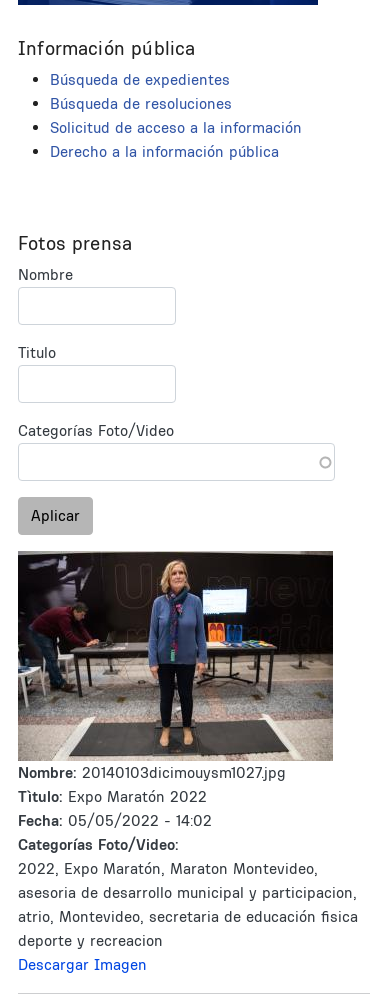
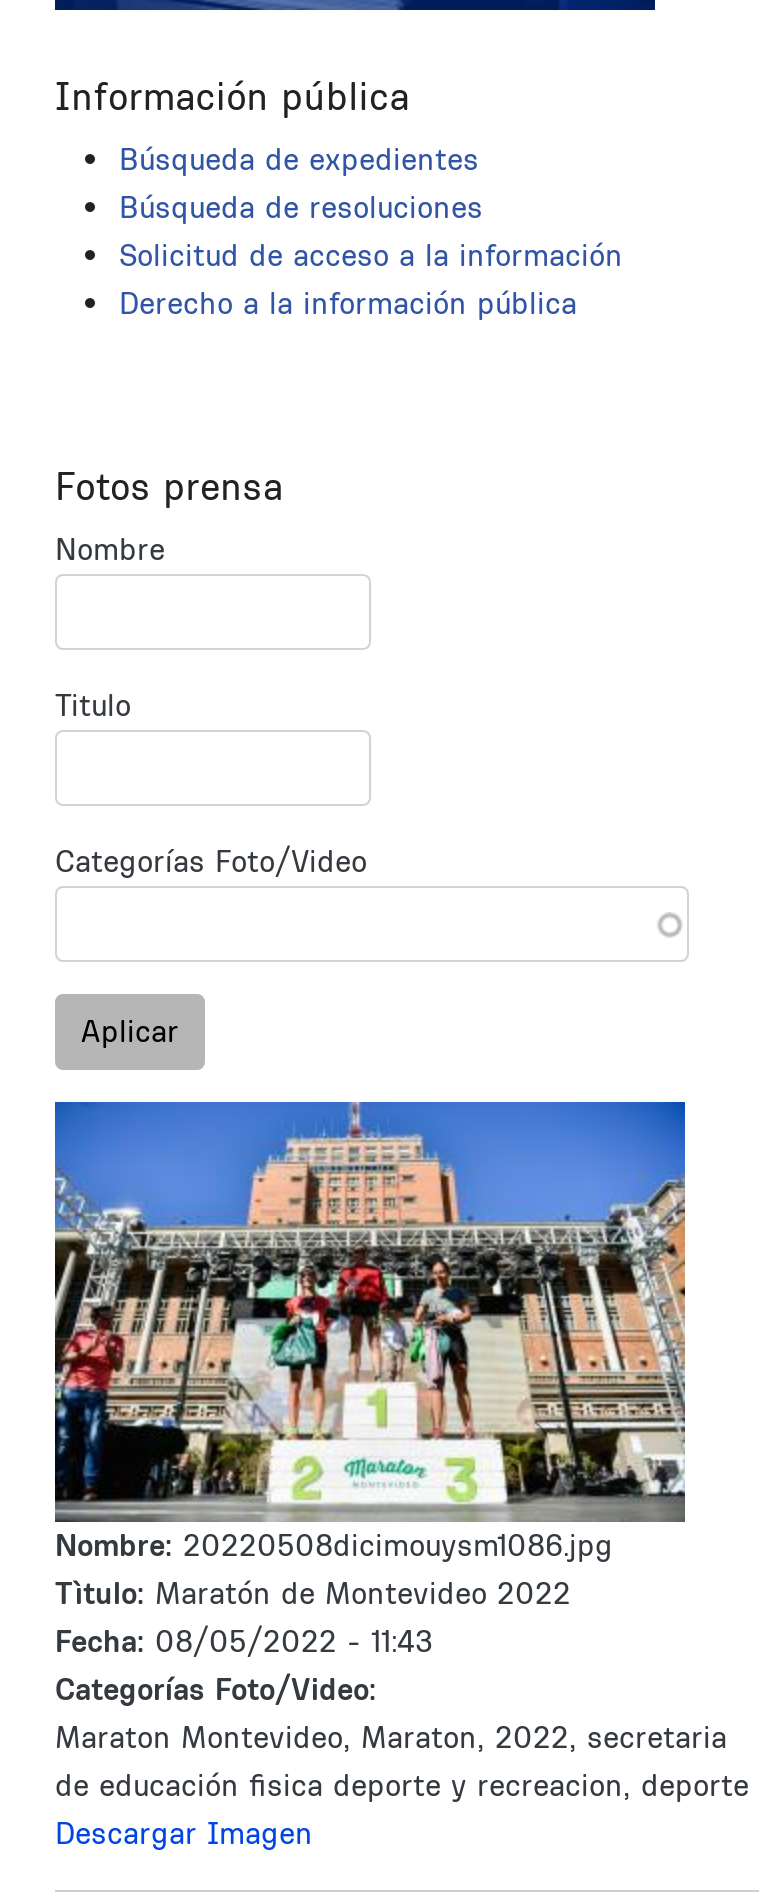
- [image]
- Nombre: 20140103dicimouysm1027.jpg
- Tìtulo: Expo Maratón 2022
- Fecha: 05/05/2022 - 14:02
+ [image]
+ Nombre: 20220508dicimouysm1086.jpg
+ Tìtulo: Maratón de Montevideo 2022
+ Fecha: 08/05/2022 - 11:43

- 2022, Expo Maratón, Maraton Montevideo,
- asesoria de desarrollo municipal y participacion,
- atrio, Montevideo, secretaria de educación fisica
- deporte y recreacion
+ Maraton Montevideo, Maraton, 2022, secretaria
+ de educación fisica deporte y recreacion, deporte
